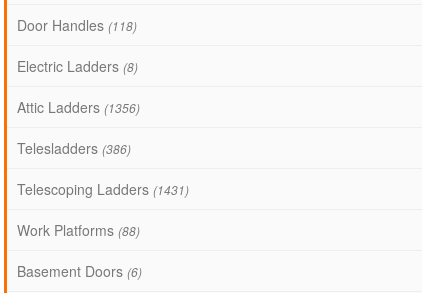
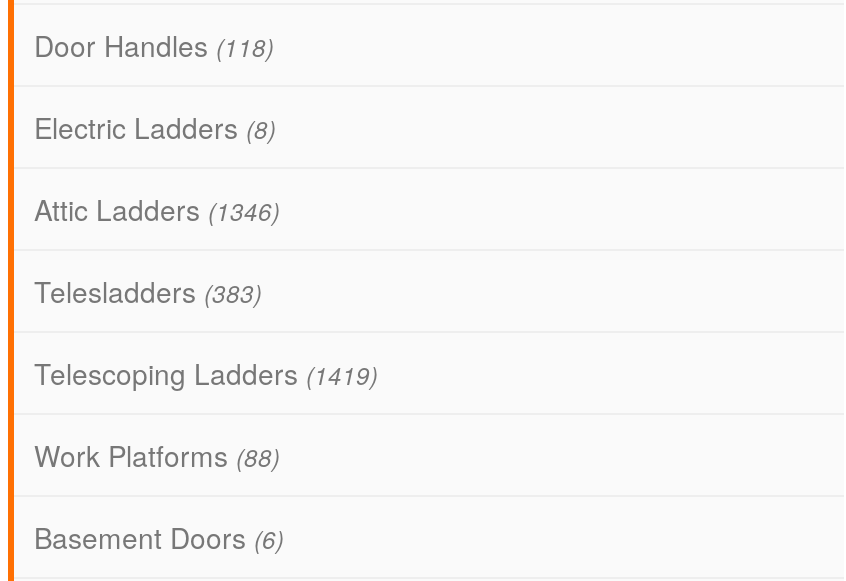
- Attic Ladders (1356)
+ Attic Ladders (1346)

- Telesladders (386)
+ Telesladders (383)

- Telescoping Ladders (1431)
+ Telescoping Ladders (1419)
